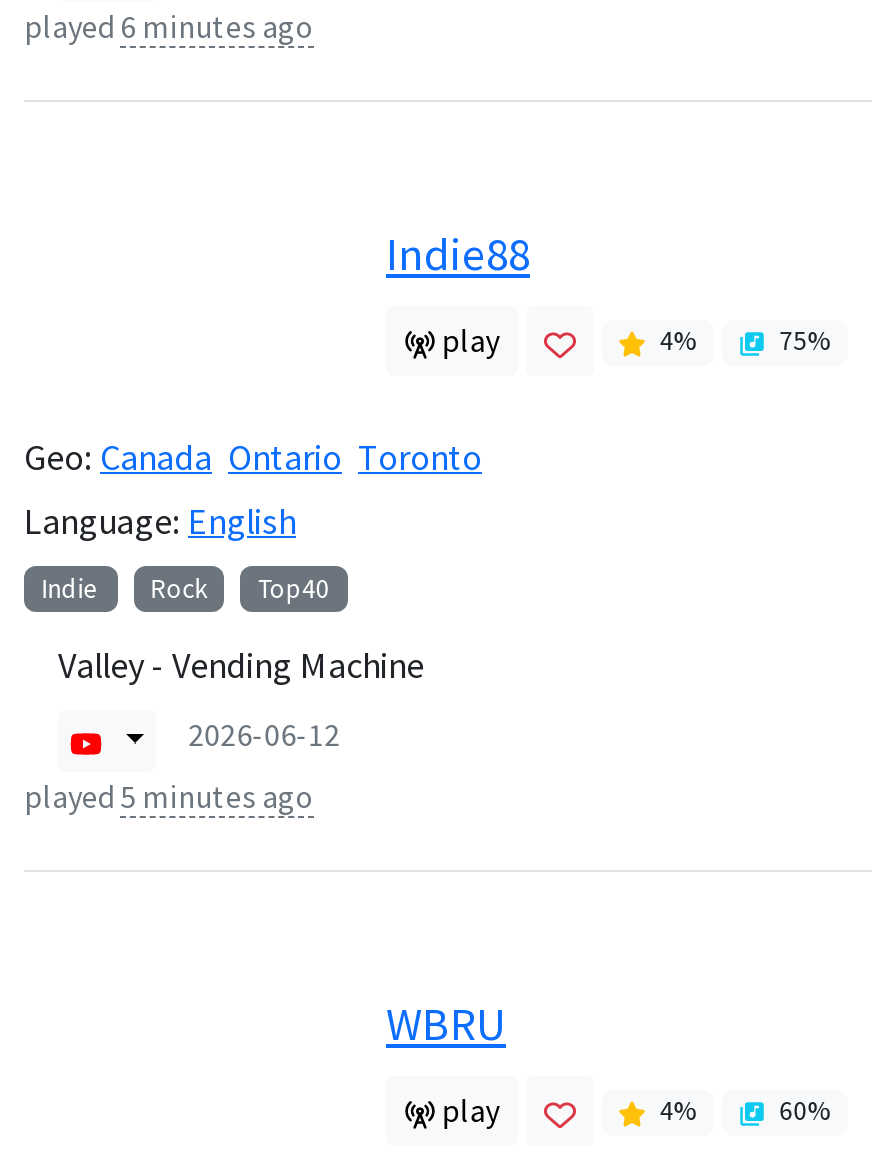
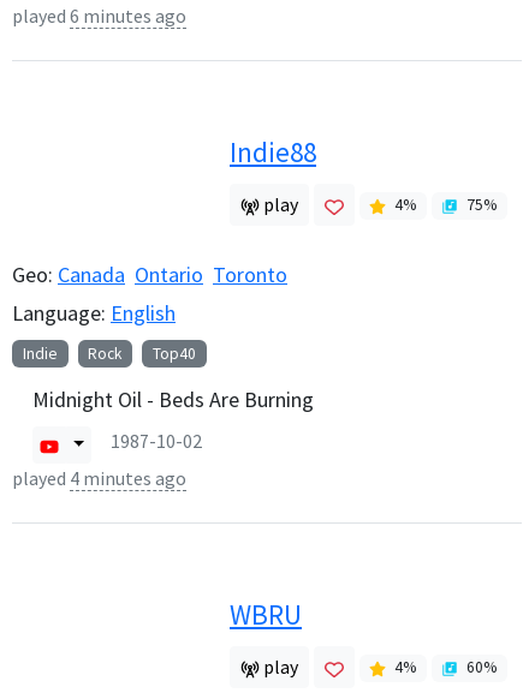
- Valley - Vending Machine
+ Midnight Oil - Beds Are Burning

- 2026-06-12
+ 1987-10-02

- played 5 minutes ago
+ played 4 minutes ago
